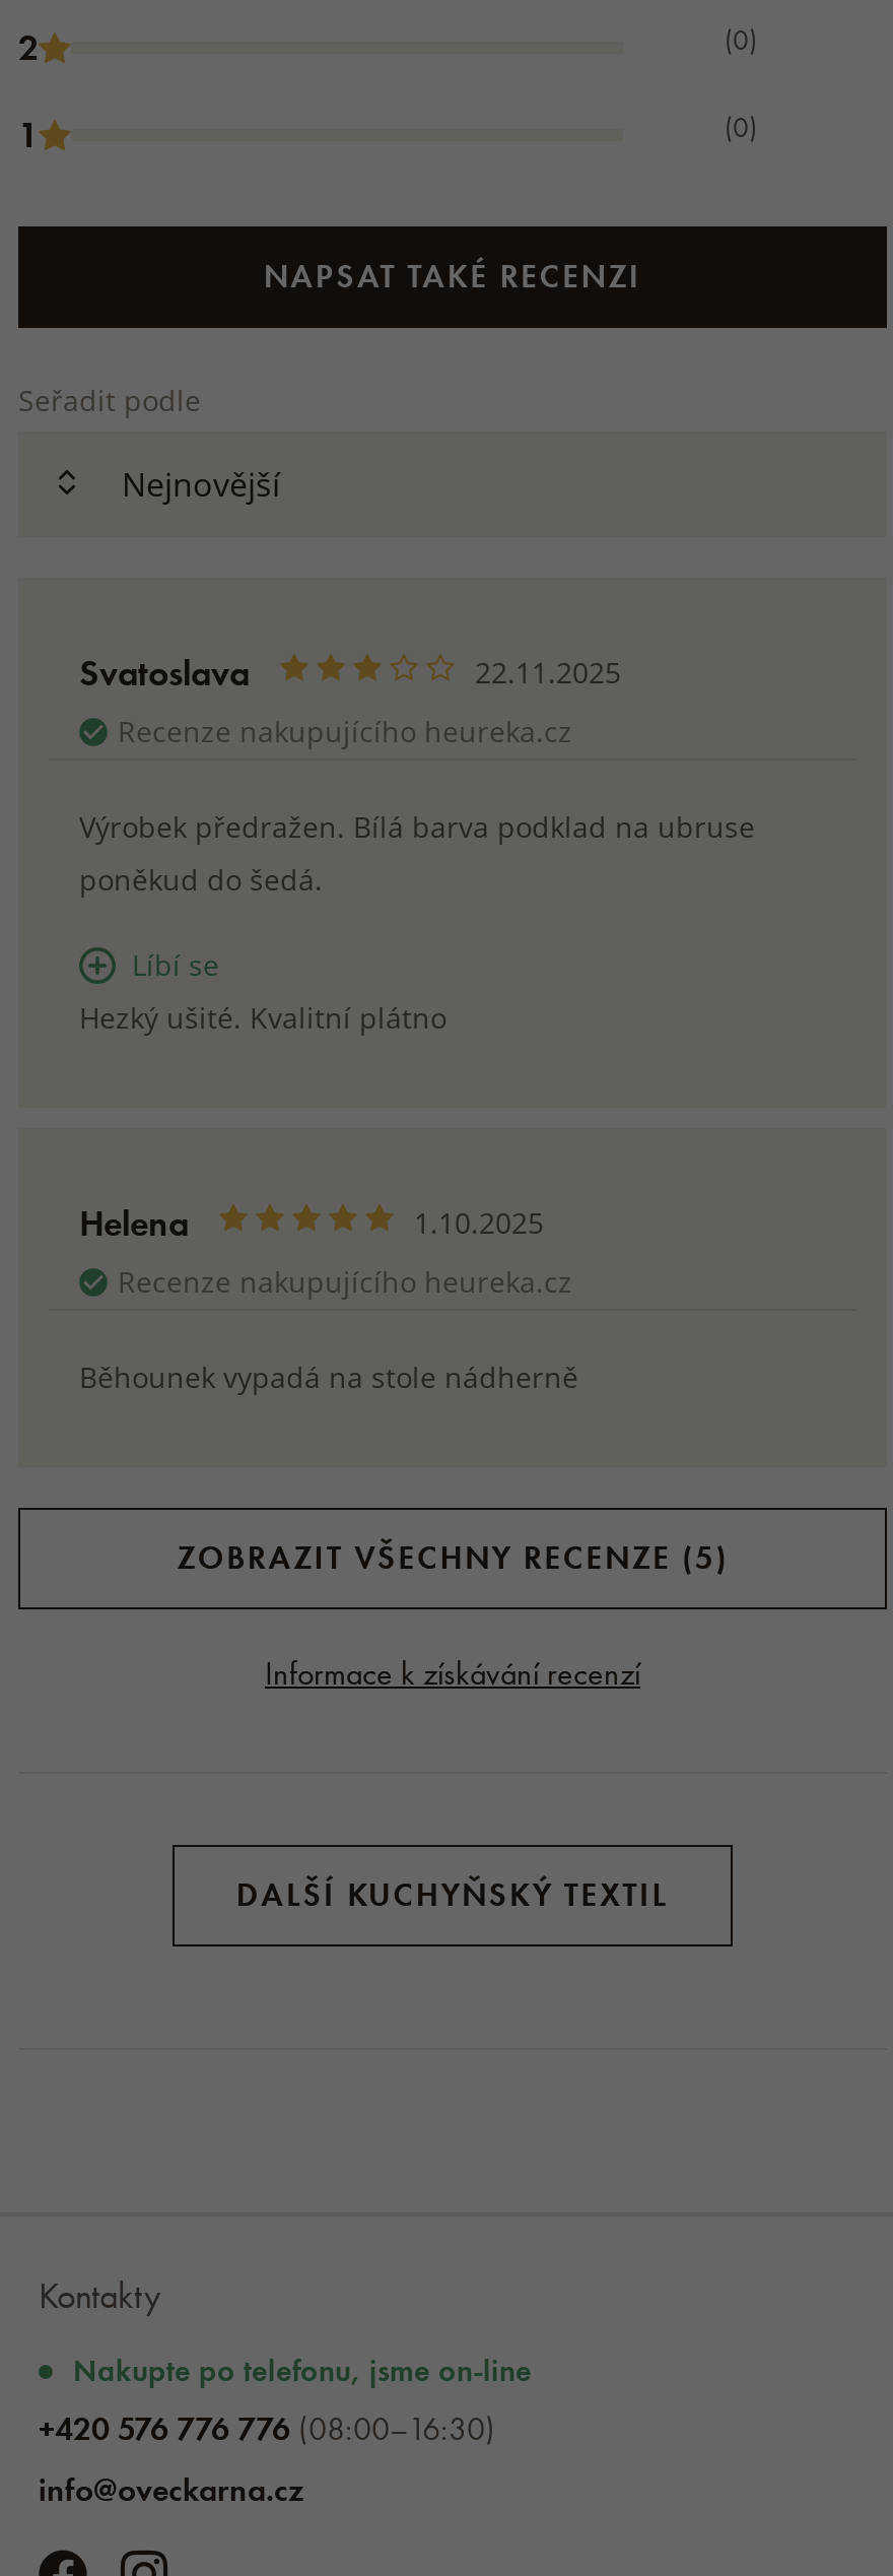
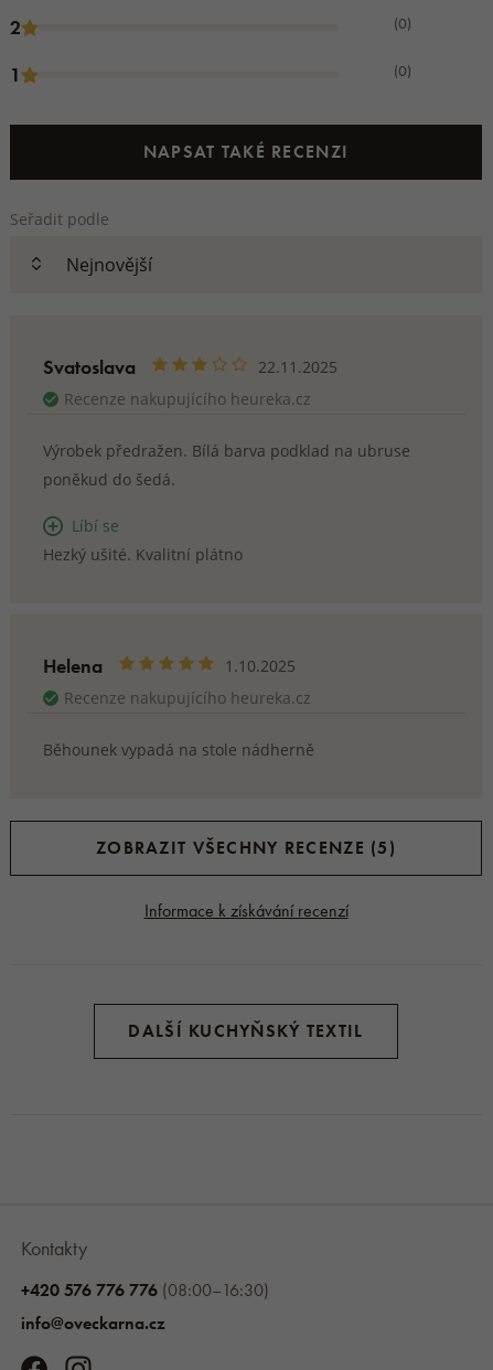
- Nakupte po telefonu, jsme on-line
